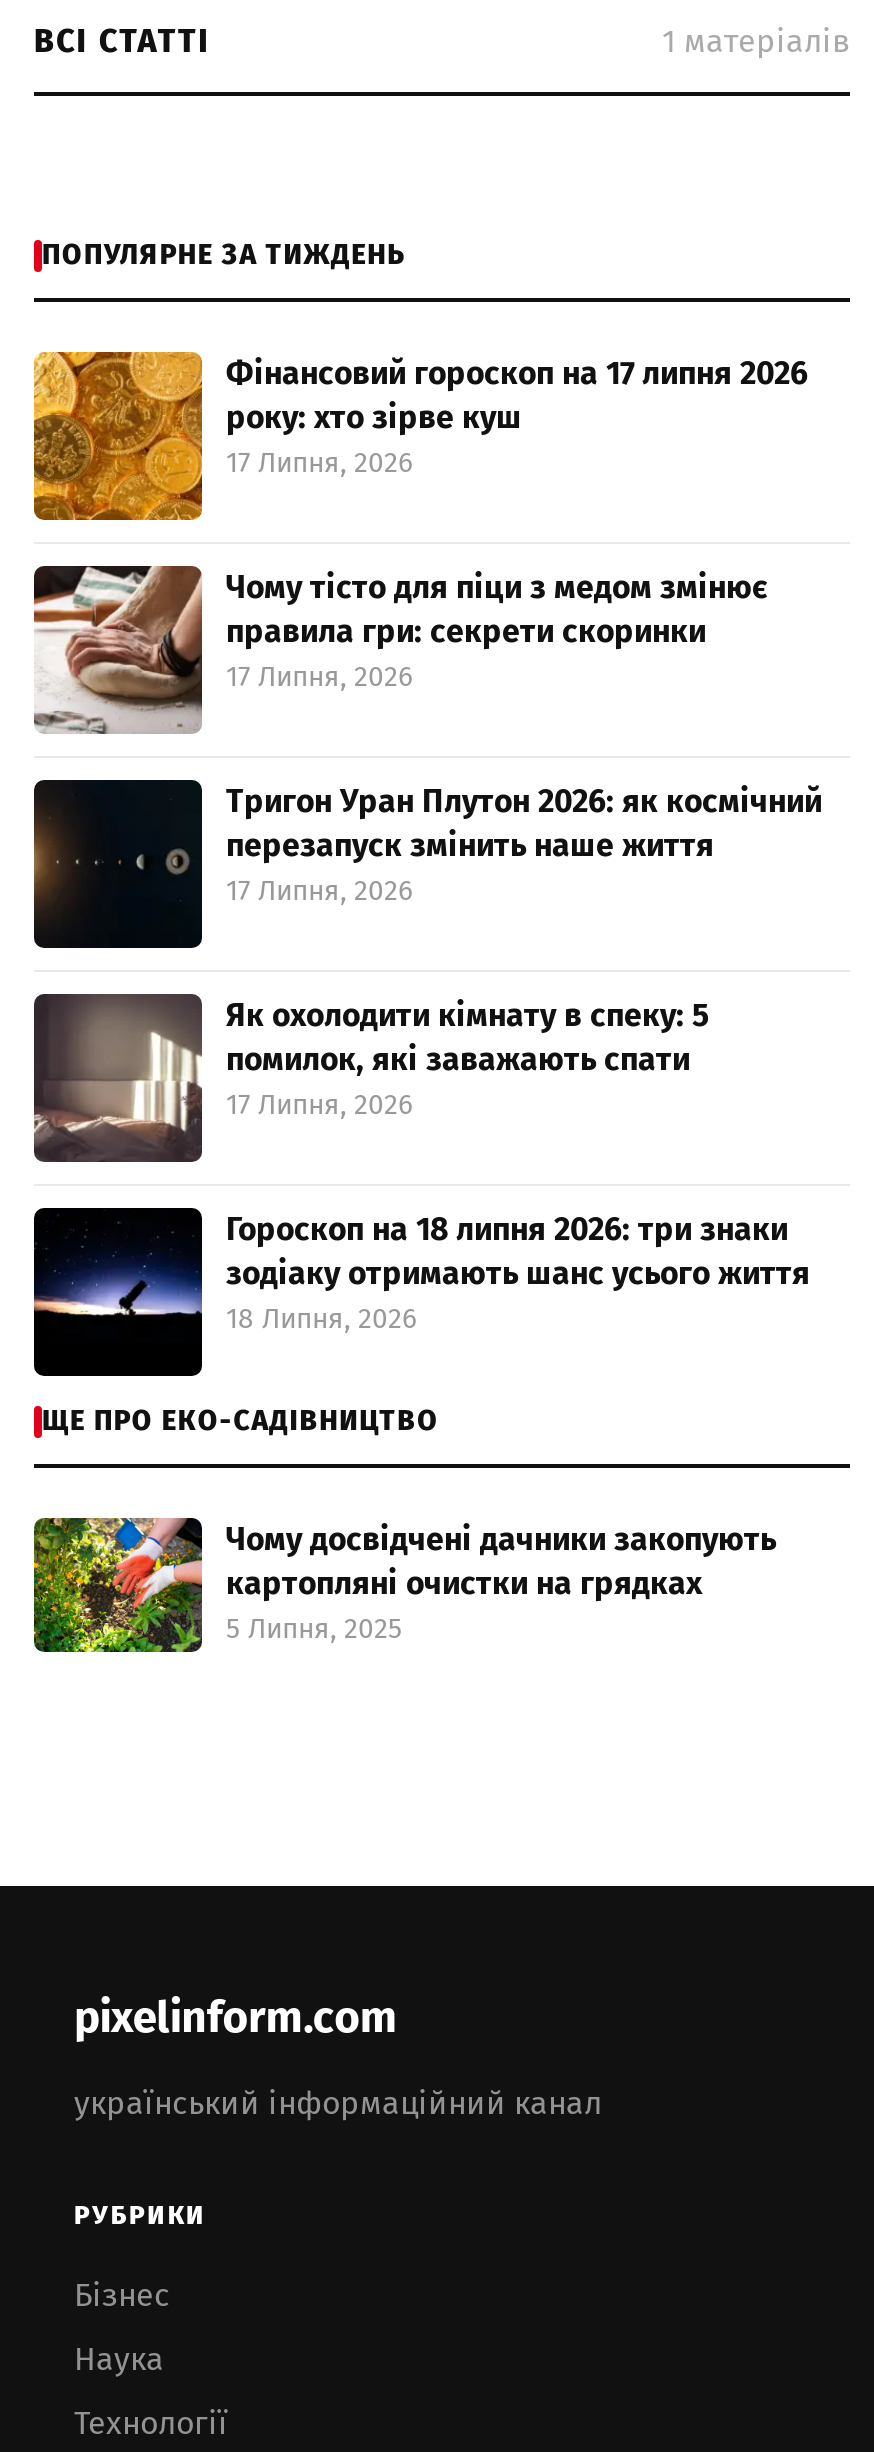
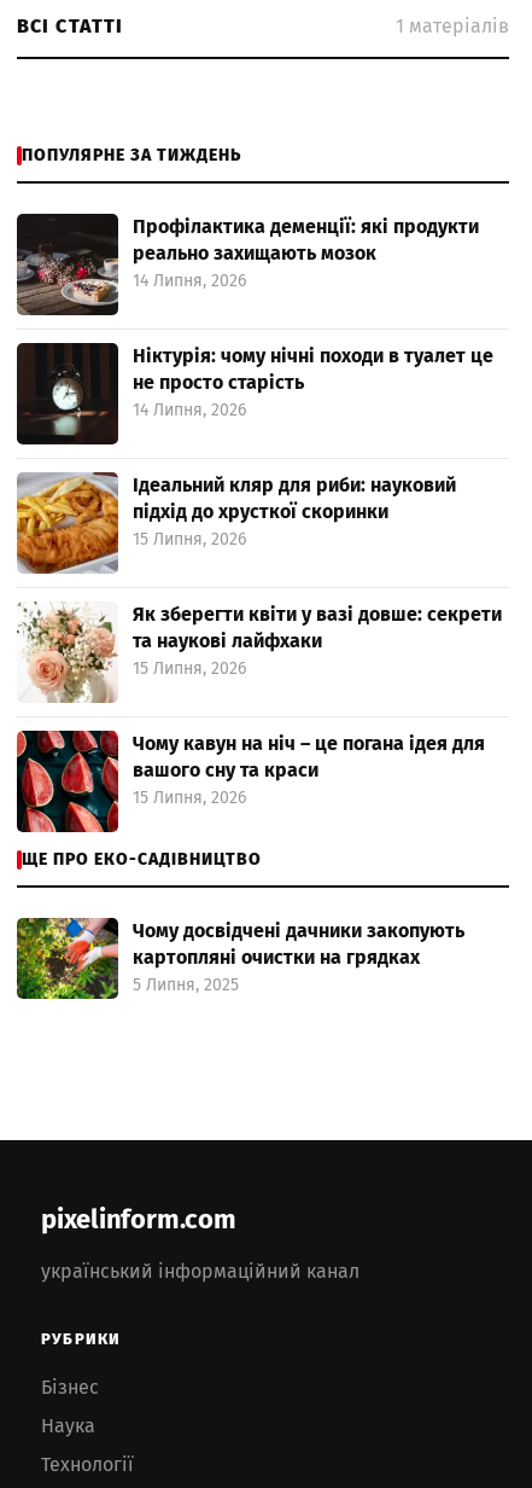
- [image]
- Фінансовий гороскоп на 17 липня 2026
- року: хто зірве куш
- 17 Липня, 2026
+ [image]
+ Профілактика деменції: які продукти
+ реально захищають мозок
+ 14 Липня, 2026

- [image]
- Чому тісто для піци з медом змінює
- правила гри: секрети скоринки
- 17 Липня, 2026
+ [image]
+ Ніктурія: чому нічні походи в туалет це
+ не просто старість
+ 14 Липня, 2026

- [image]
- Тригон Уран Плутон 2026: як космічний
- перезапуск змінить наше життя
- 17 Липня, 2026
+ [image]
+ Ідеальний кляр для риби: науковий
+ підхід до хрусткої скоринки
+ 15 Липня, 2026

- [image]
- Як охолодити кімнату в спеку: 5
- помилок, які заважають спати
- 17 Липня, 2026
+ [image]
+ Як зберегти квіти у вазі довше: секрети
+ та наукові лайфхаки
+ 15 Липня, 2026

- [image]
- Гороскоп на 18 липня 2026: три знаки
- зодіаку отримають шанс усього життя
- 18 Липня, 2026
+ [image]
+ Чому кавун на ніч – це погана ідея для
+ вашого сну та краси
+ 15 Липня, 2026
